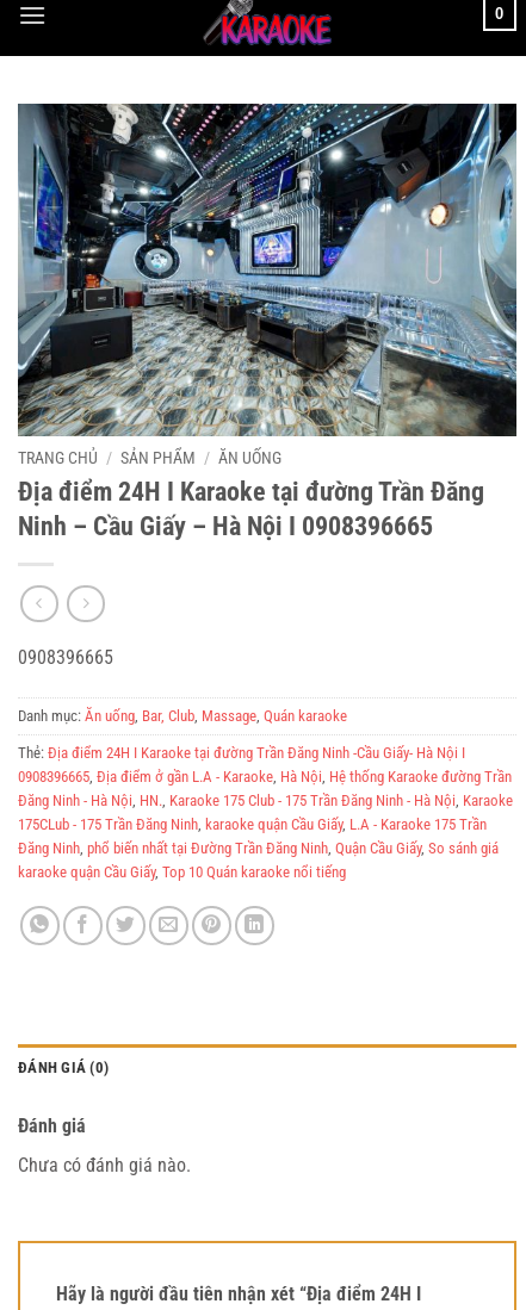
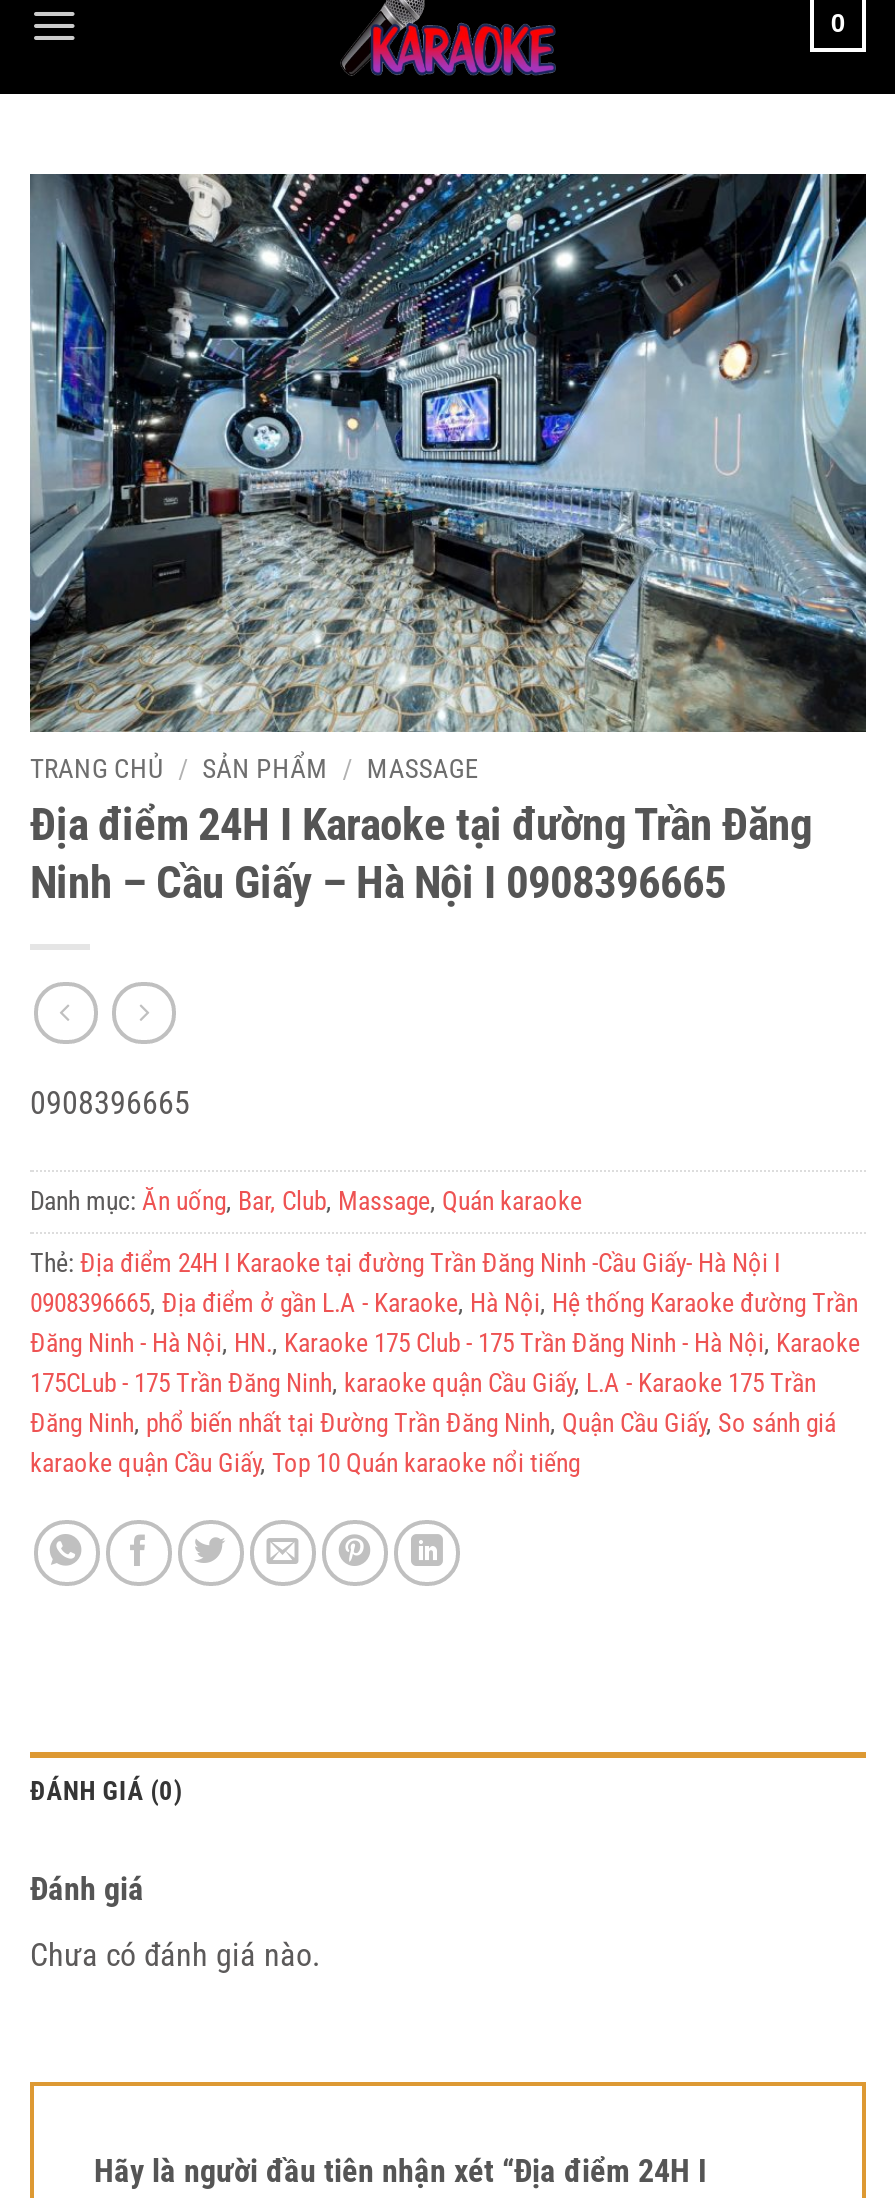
- TRANG CHỦ / SẢN PHẨM / ĂN UỐNG
+ TRANG CHỦ / SẢN PHẨM / MASSAGE
